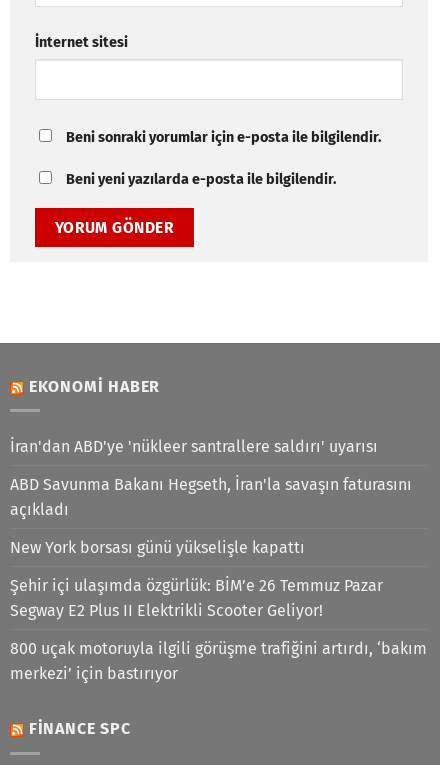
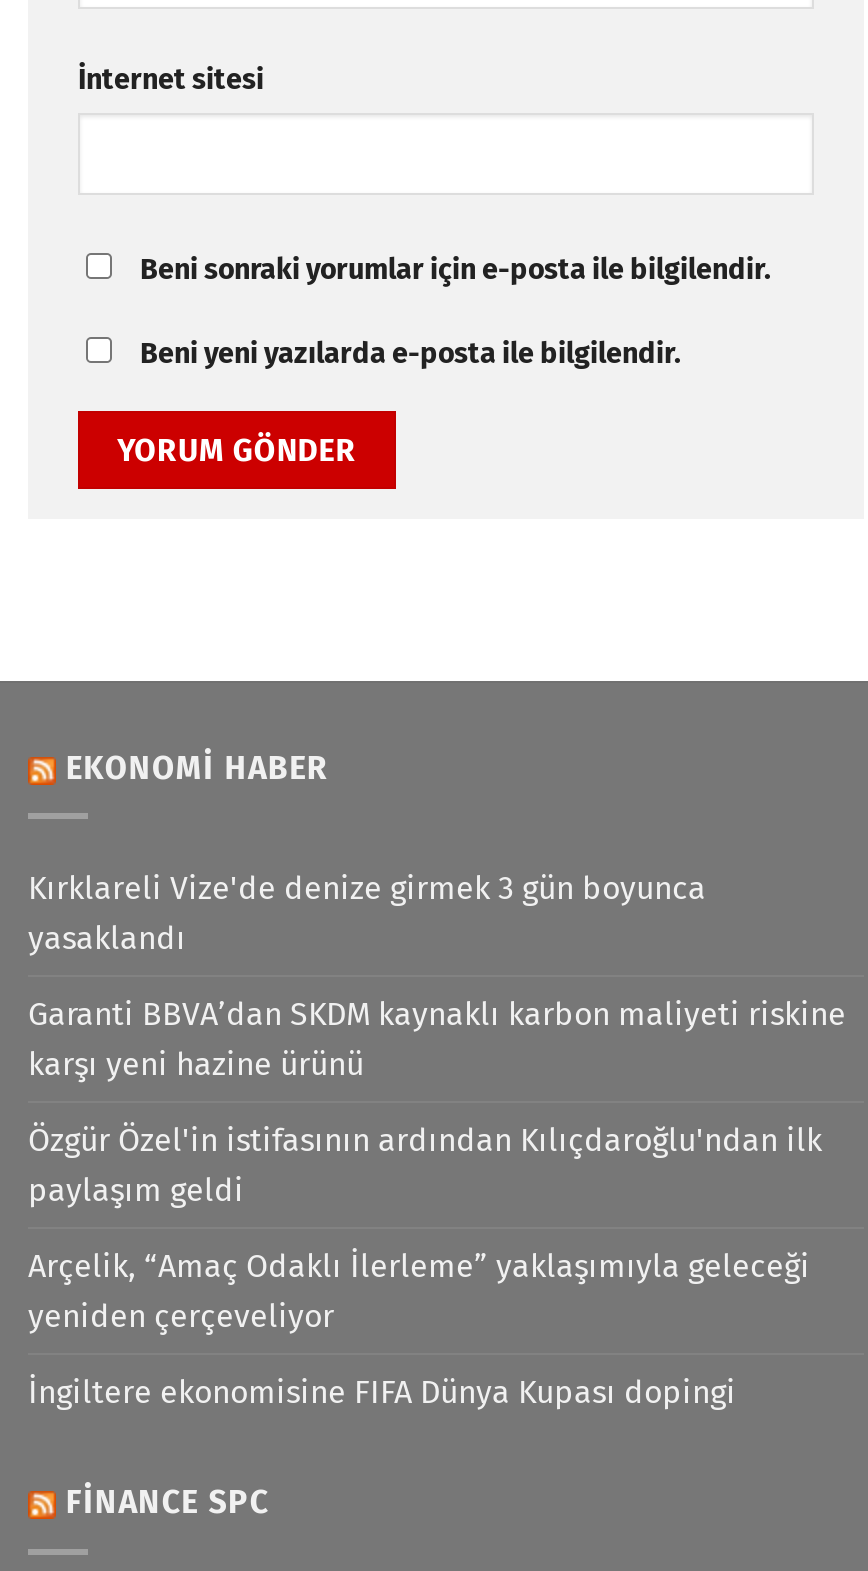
- İran'dan ABD'ye 'nükleer santrallere saldırı' uyarısı
+ Kırklareli Vize'de denize girmek 3 gün boyunca
+ yasaklandı

- ABD Savunma Bakanı Hegseth, İran'la savaşın faturasını
- açıkladı
+ Garanti BBVA’dan SKDM kaynaklı karbon maliyeti riskine
+ karşı yeni hazine ürünü

- New York borsası günü yükselişle kapattı
+ Özgür Özel'in istifasının ardından Kılıçdaroğlu'ndan ilk
+ paylaşım geldi

- Şehir içi ulaşımda özgürlük: BİM’e 26 Temmuz Pazar
- Segway E2 Plus II Elektrikli Scooter Geliyor!
+ Arçelik, “Amaç Odaklı İlerleme” yaklaşımıyla geleceği
+ yeniden çerçeveliyor

- 800 uçak motoruyla ilgili görüşme trafiğini artırdı, ‘bakım
- merkezi’ için bastırıyor
+ İngiltere ekonomisine FIFA Dünya Kupası dopingi
